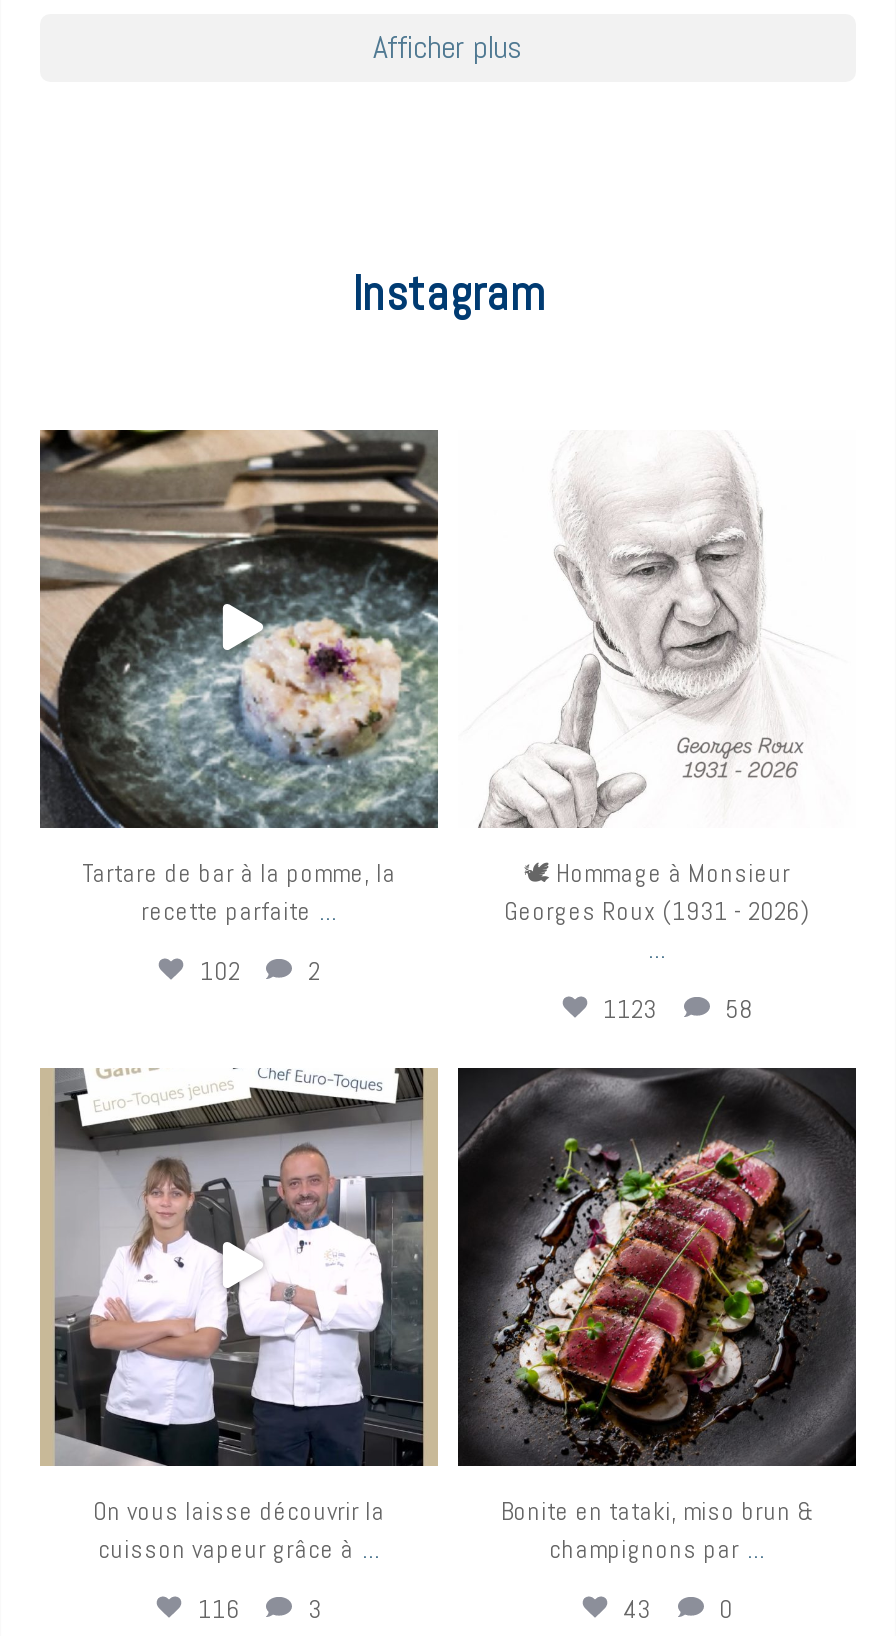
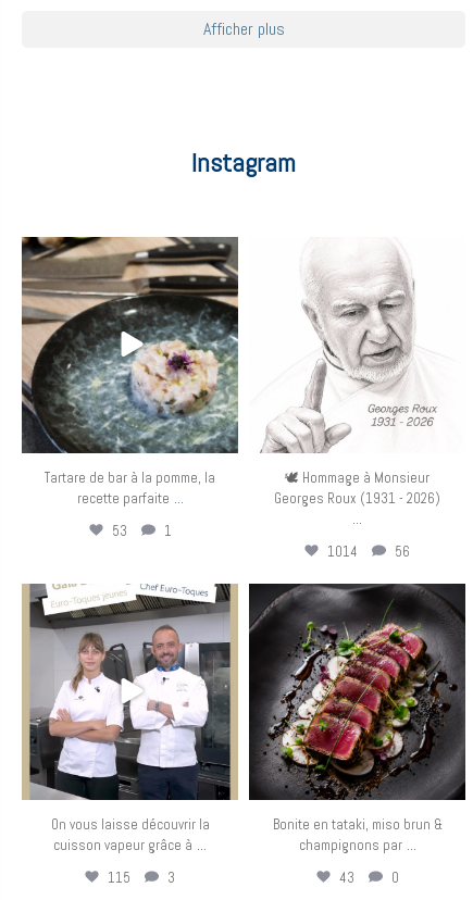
- 102
+ 53

- 2
+ 1

- 1123
+ 1014

- 58
+ 56

- 116 3
+ 115 3
